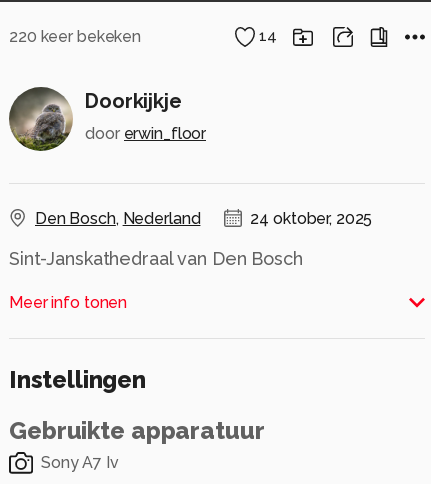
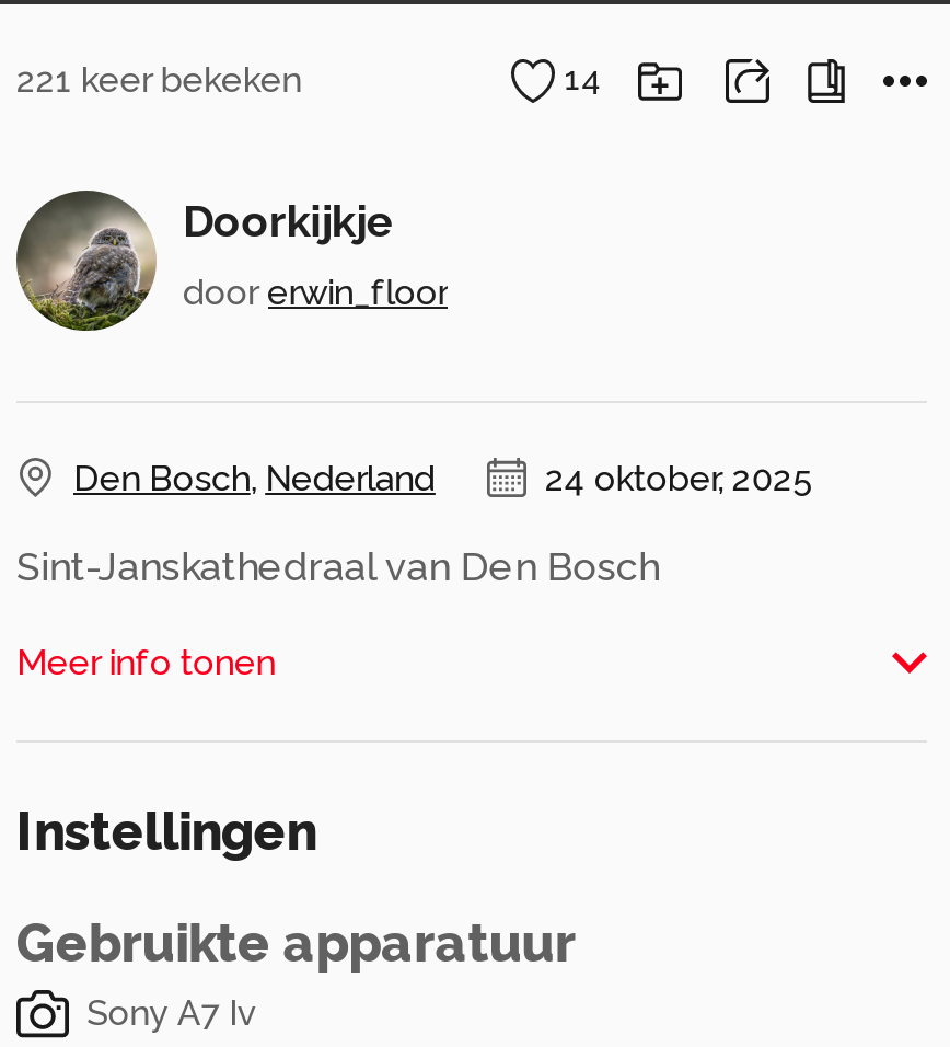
- 220 keer bekeken
+ 221 keer bekeken
